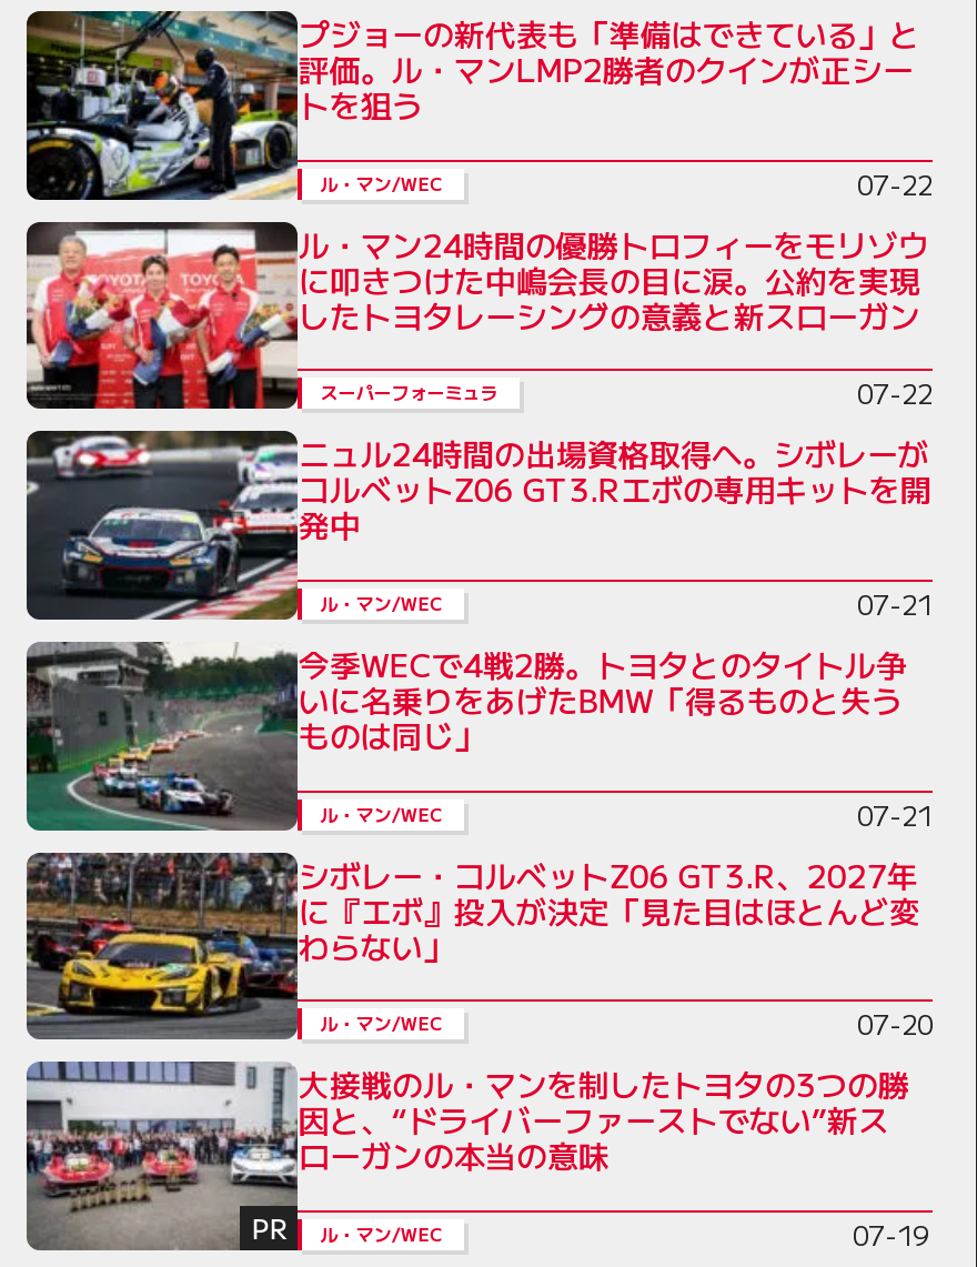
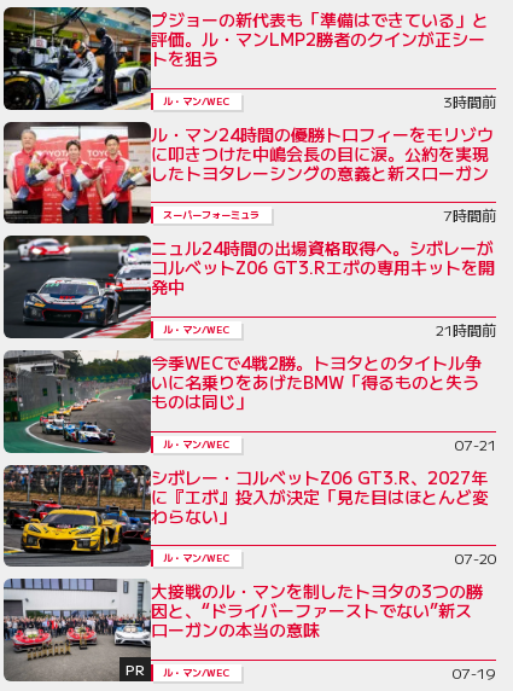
- 07-22
+ 3時間前

- 07-22
+ 7時間前

- 07-21
+ 21時間前
